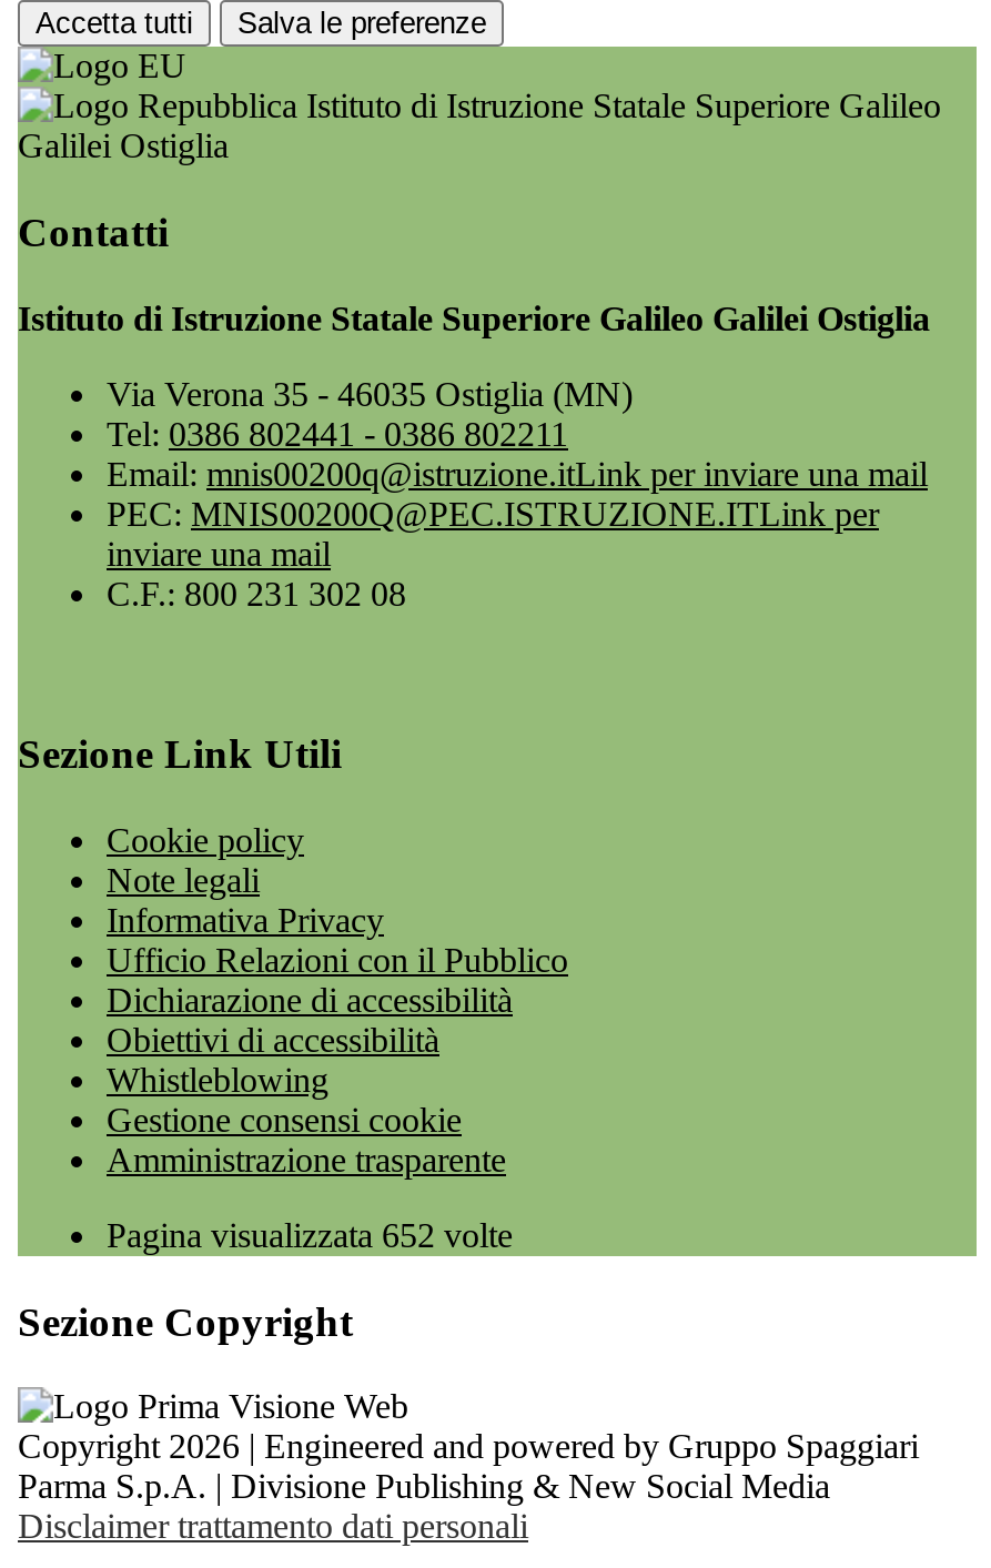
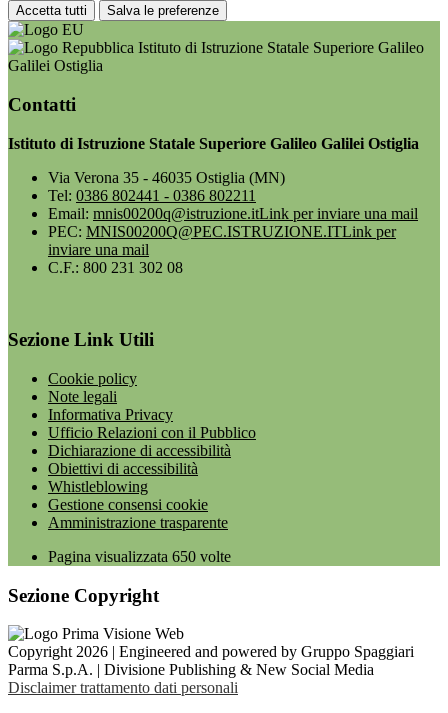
- Pagina visualizzata 652 volte
+ Pagina visualizzata 650 volte
